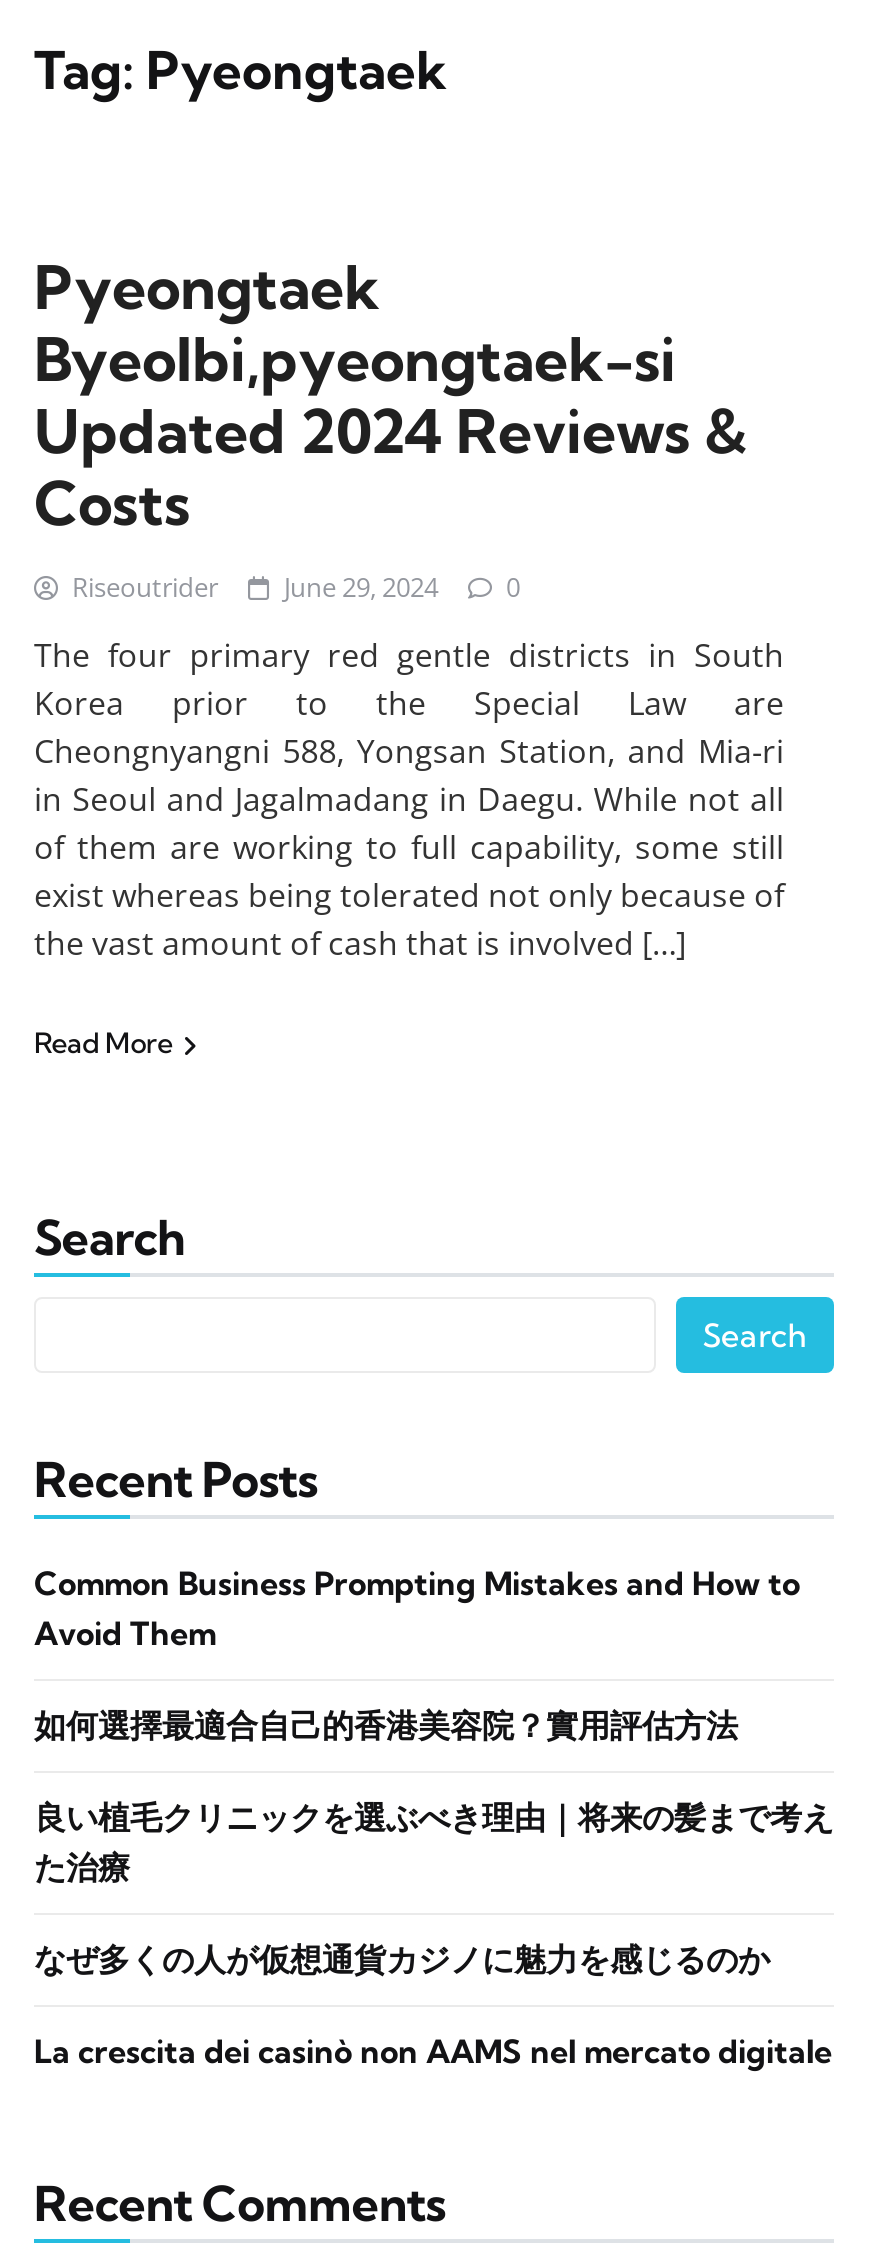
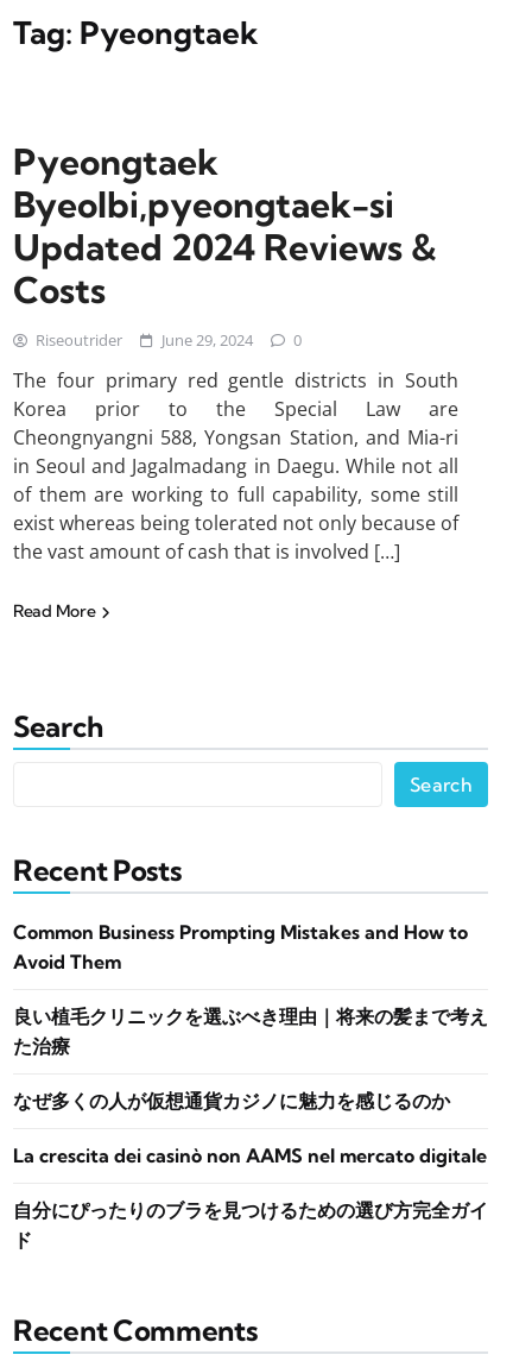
- 如何選擇最適合自己的香港美容院？實用評估方法

moved up: 良い植毛クリニックを選ぶべき理由｜将来の髪まで考え | た治療 | なぜ多くの人が仮想通貨カジノに魅力を感じるのか | La crescita dei casinò non AAMS nel mercato digitale

+ 自分にぴったりのブラを見つけるための選び方完全ガイ
+ ド
